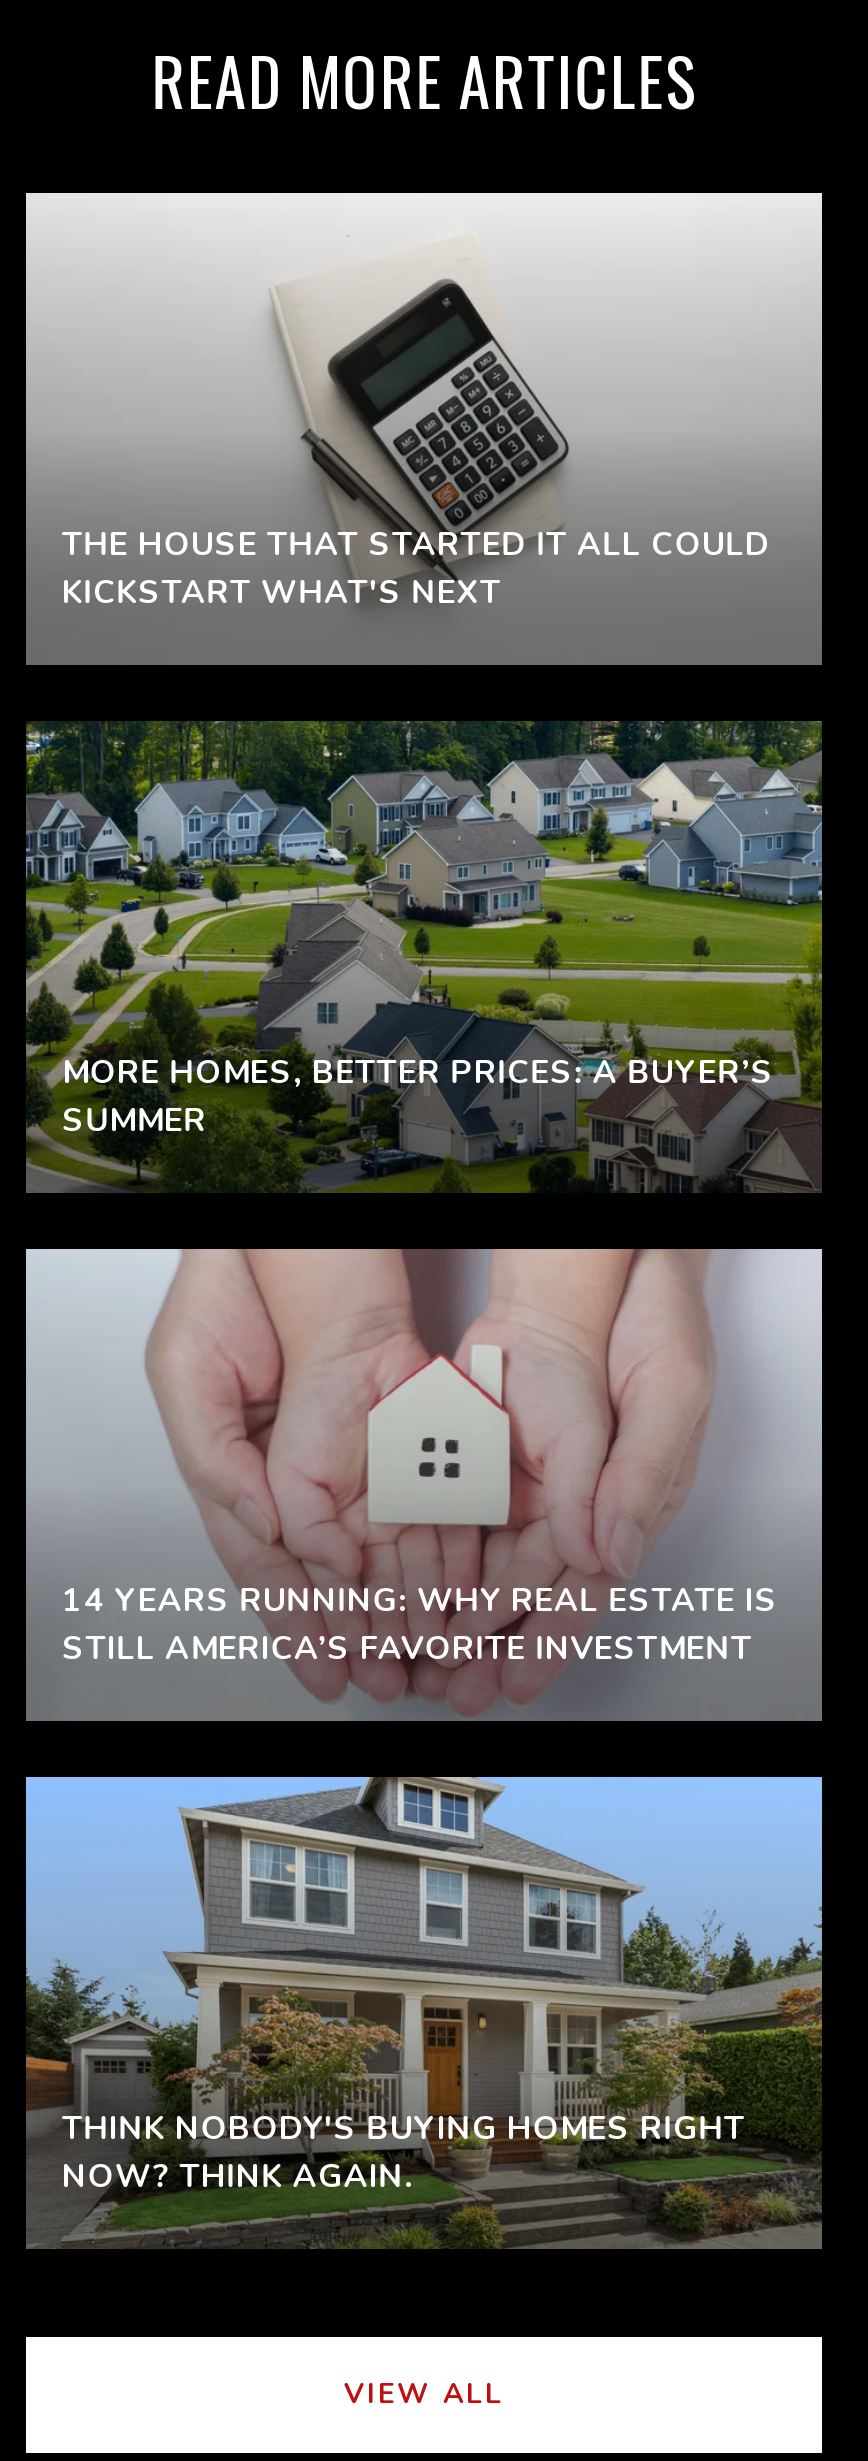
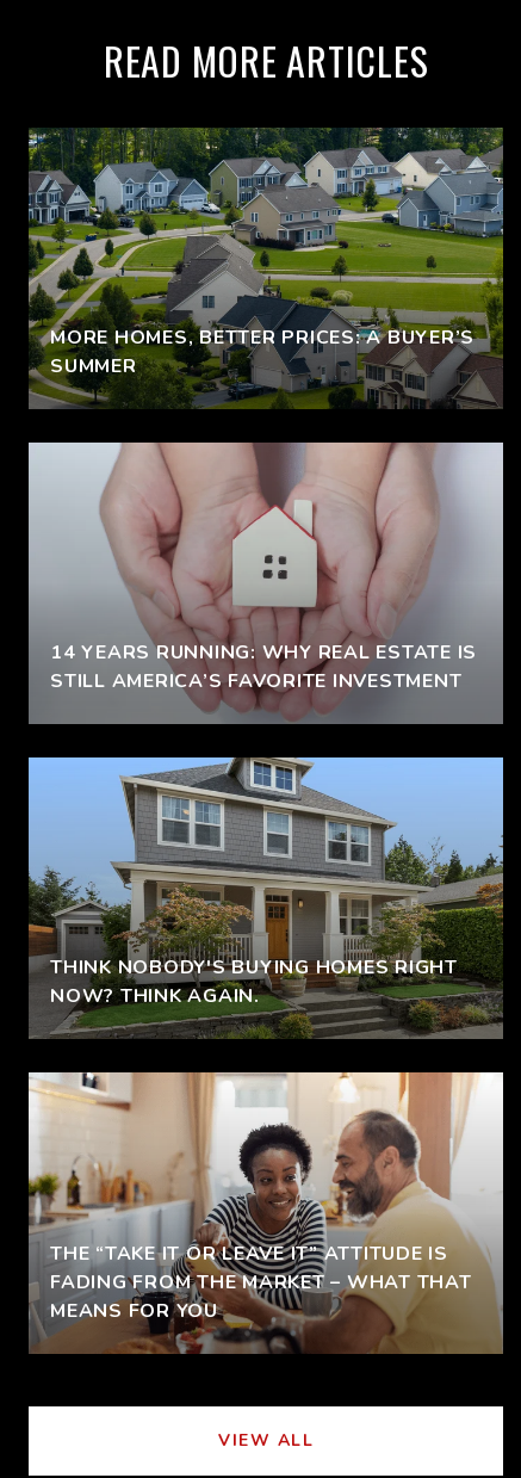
- [image]
- THE HOUSE THAT STARTED IT ALL COULD
- KICKSTART WHAT'S NEXT

moved up: [image] | MORE HOMES, BETTER PRICES: A BUYER’S | SUMMER | 14 YEARS RUNNING: WHY REAL ESTATE IS | STILL AMERICA’S FAVORITE INVESTMENT | THINK NOBODY'S BUYING HOMES RIGHT | NOW? THINK AGAIN.

+ [image]
+ THE “TAKE IT OR LEAVE IT” ATTITUDE IS
+ FADING FROM THE MARKET – WHAT THAT
+ MEANS FOR YOU
